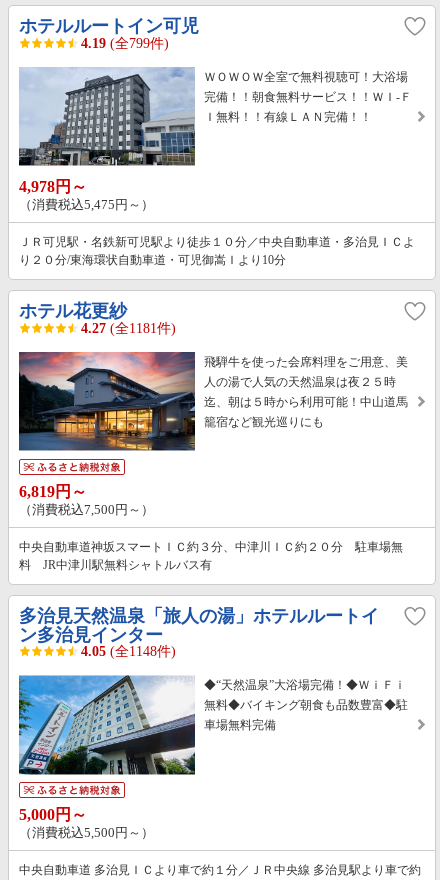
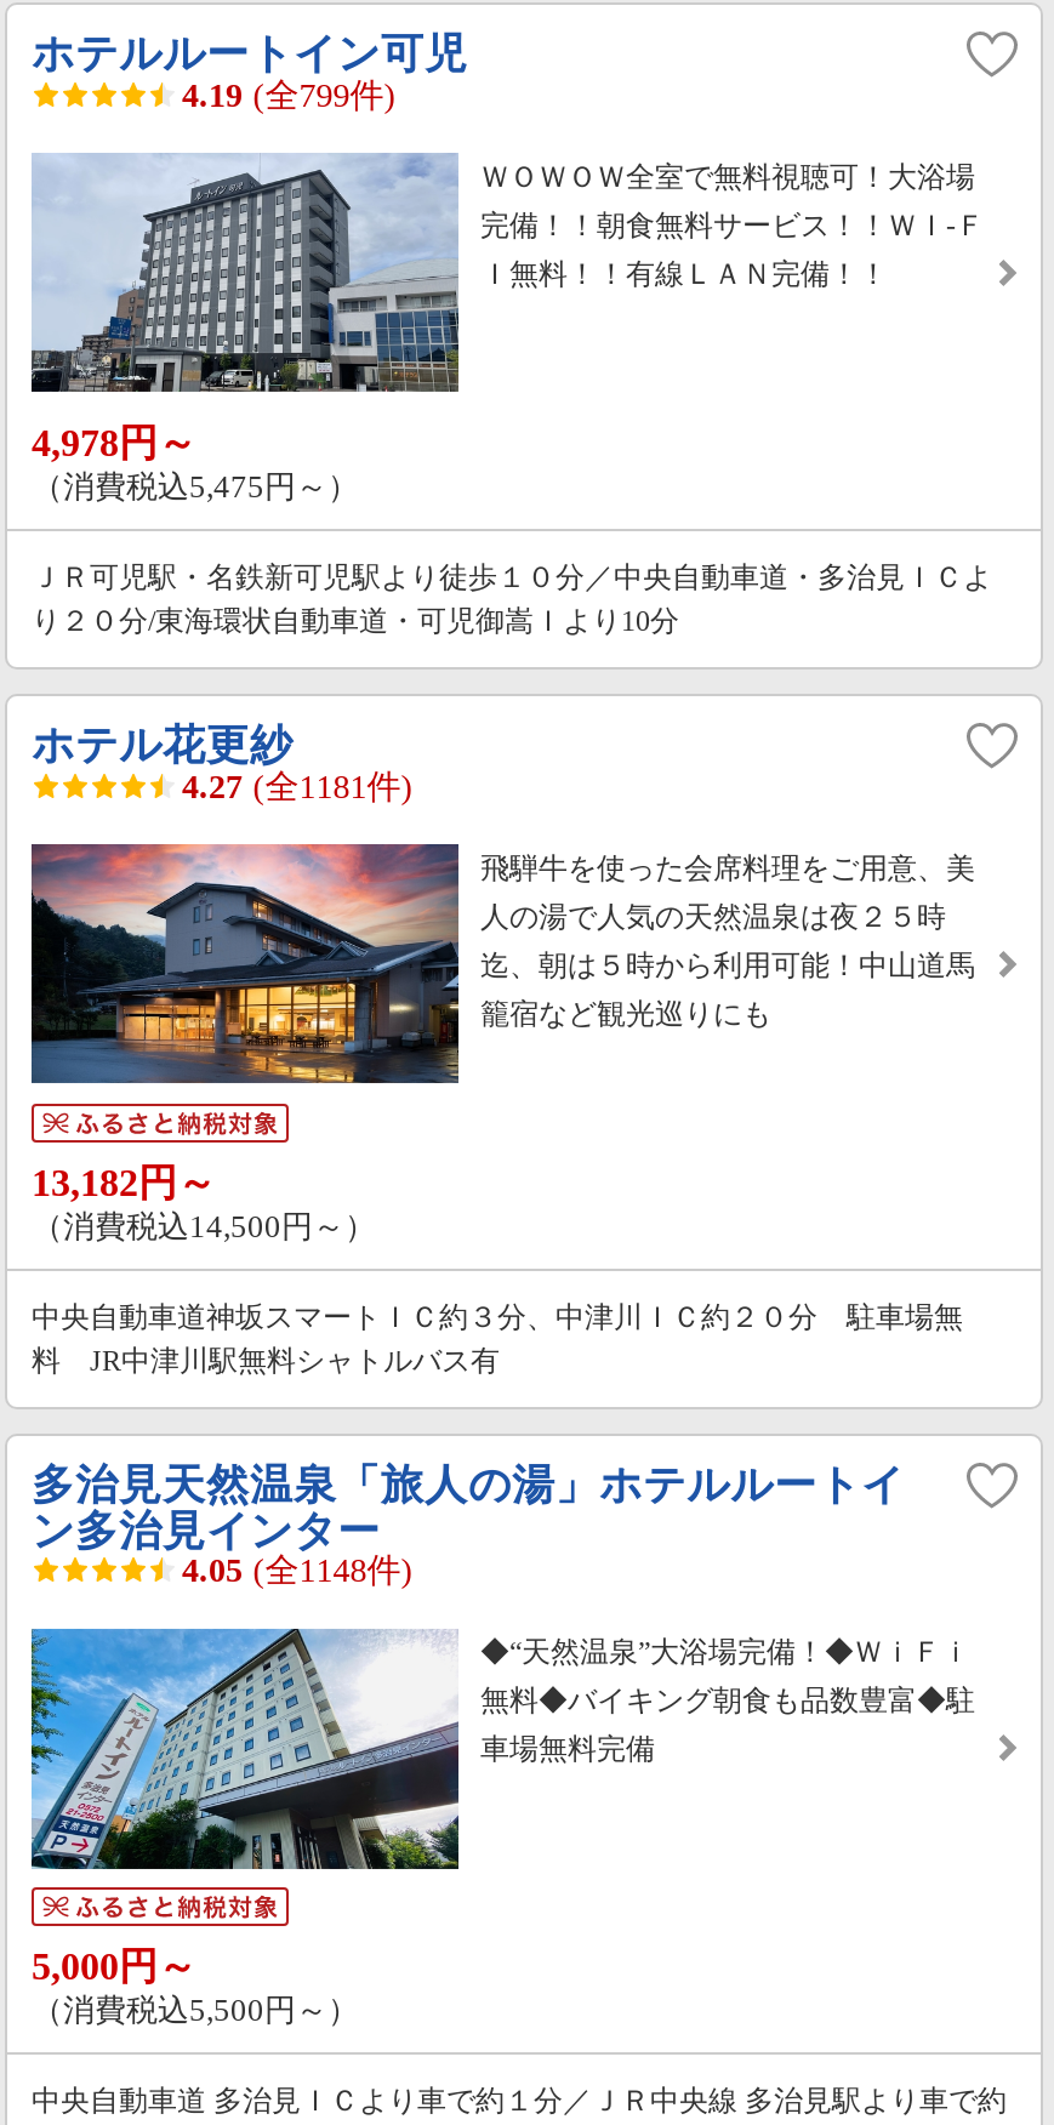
- 6,819円～
+ 13,182円～

- （消費税込7,500円～）
+ （消費税込14,500円～）
